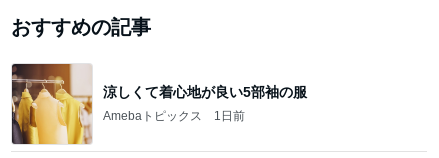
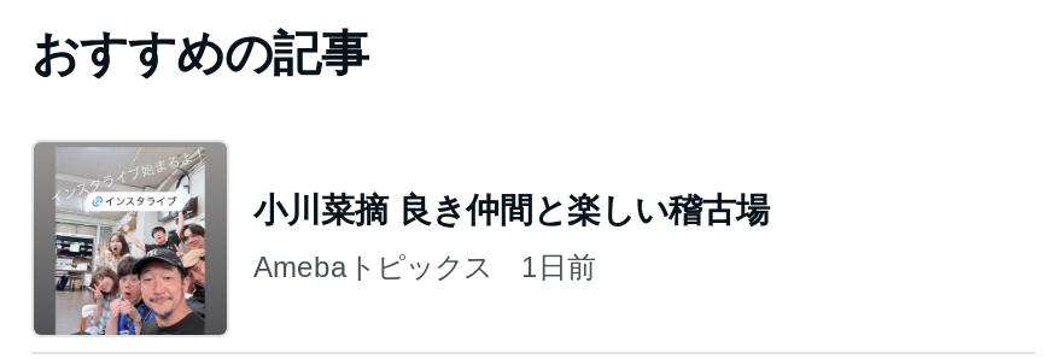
- [image]
- 涼しくて着心地が良い5部袖の服
+ [image]
+ 小川菜摘 良き仲間と楽しい稽古場
